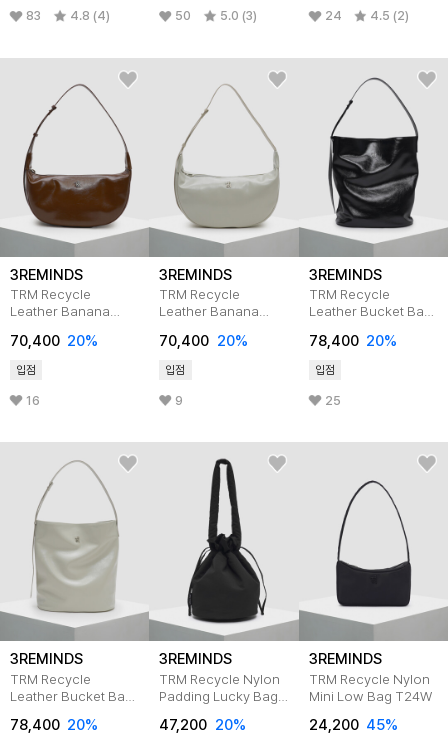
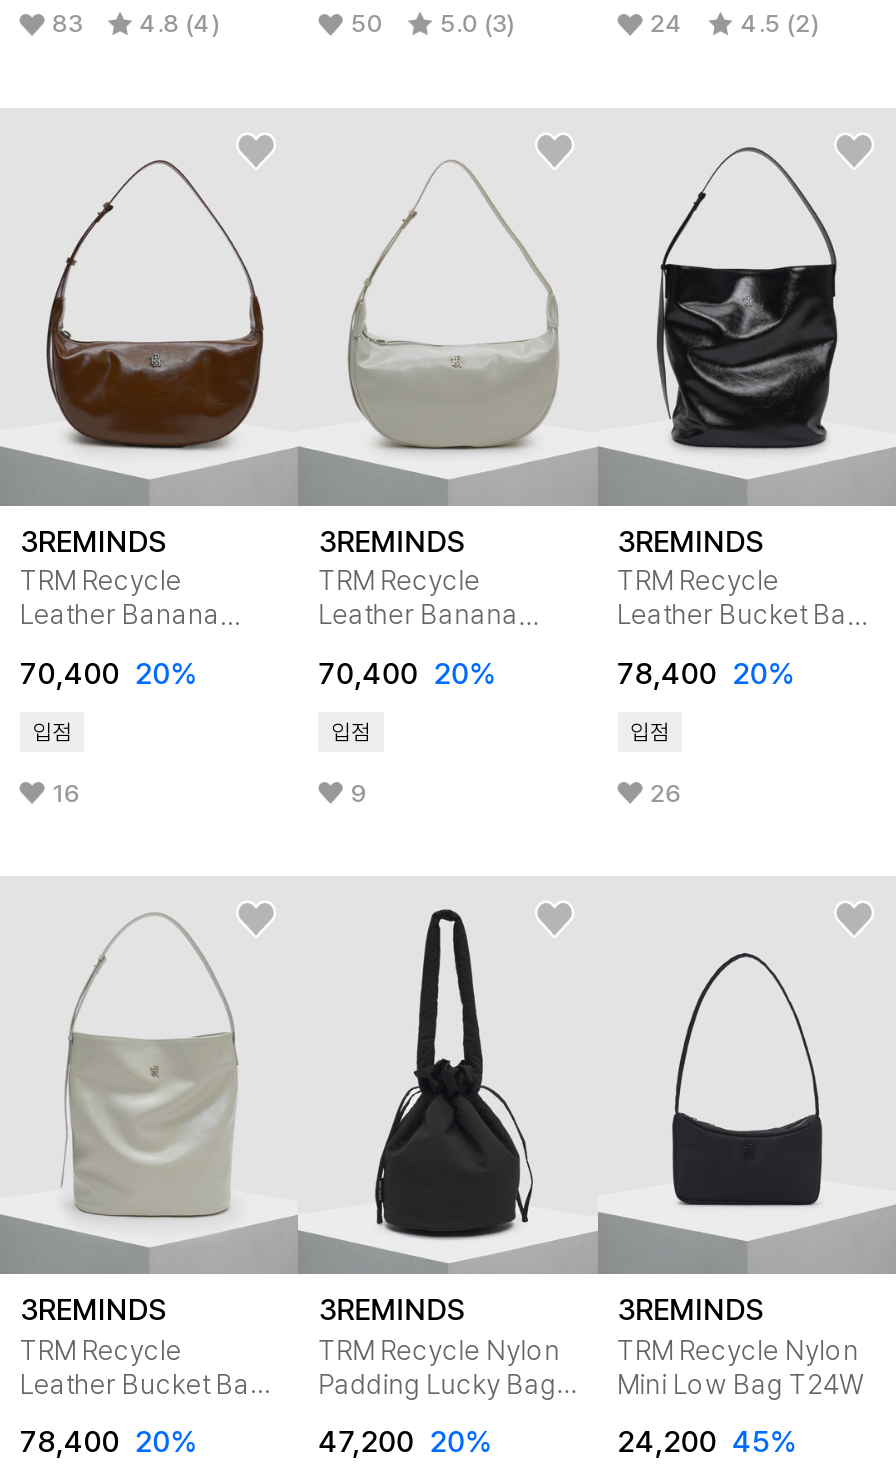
- 25
+ 26
